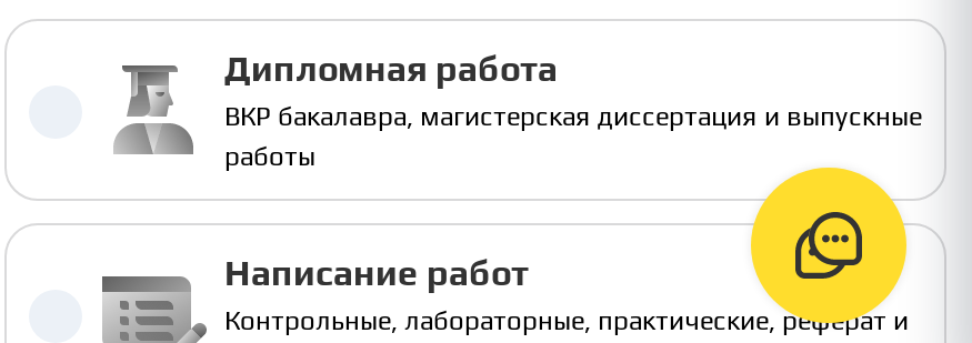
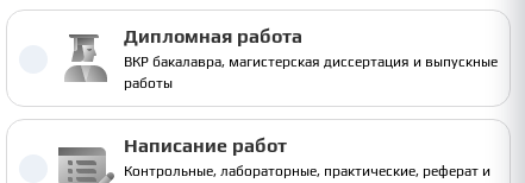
- [image]
